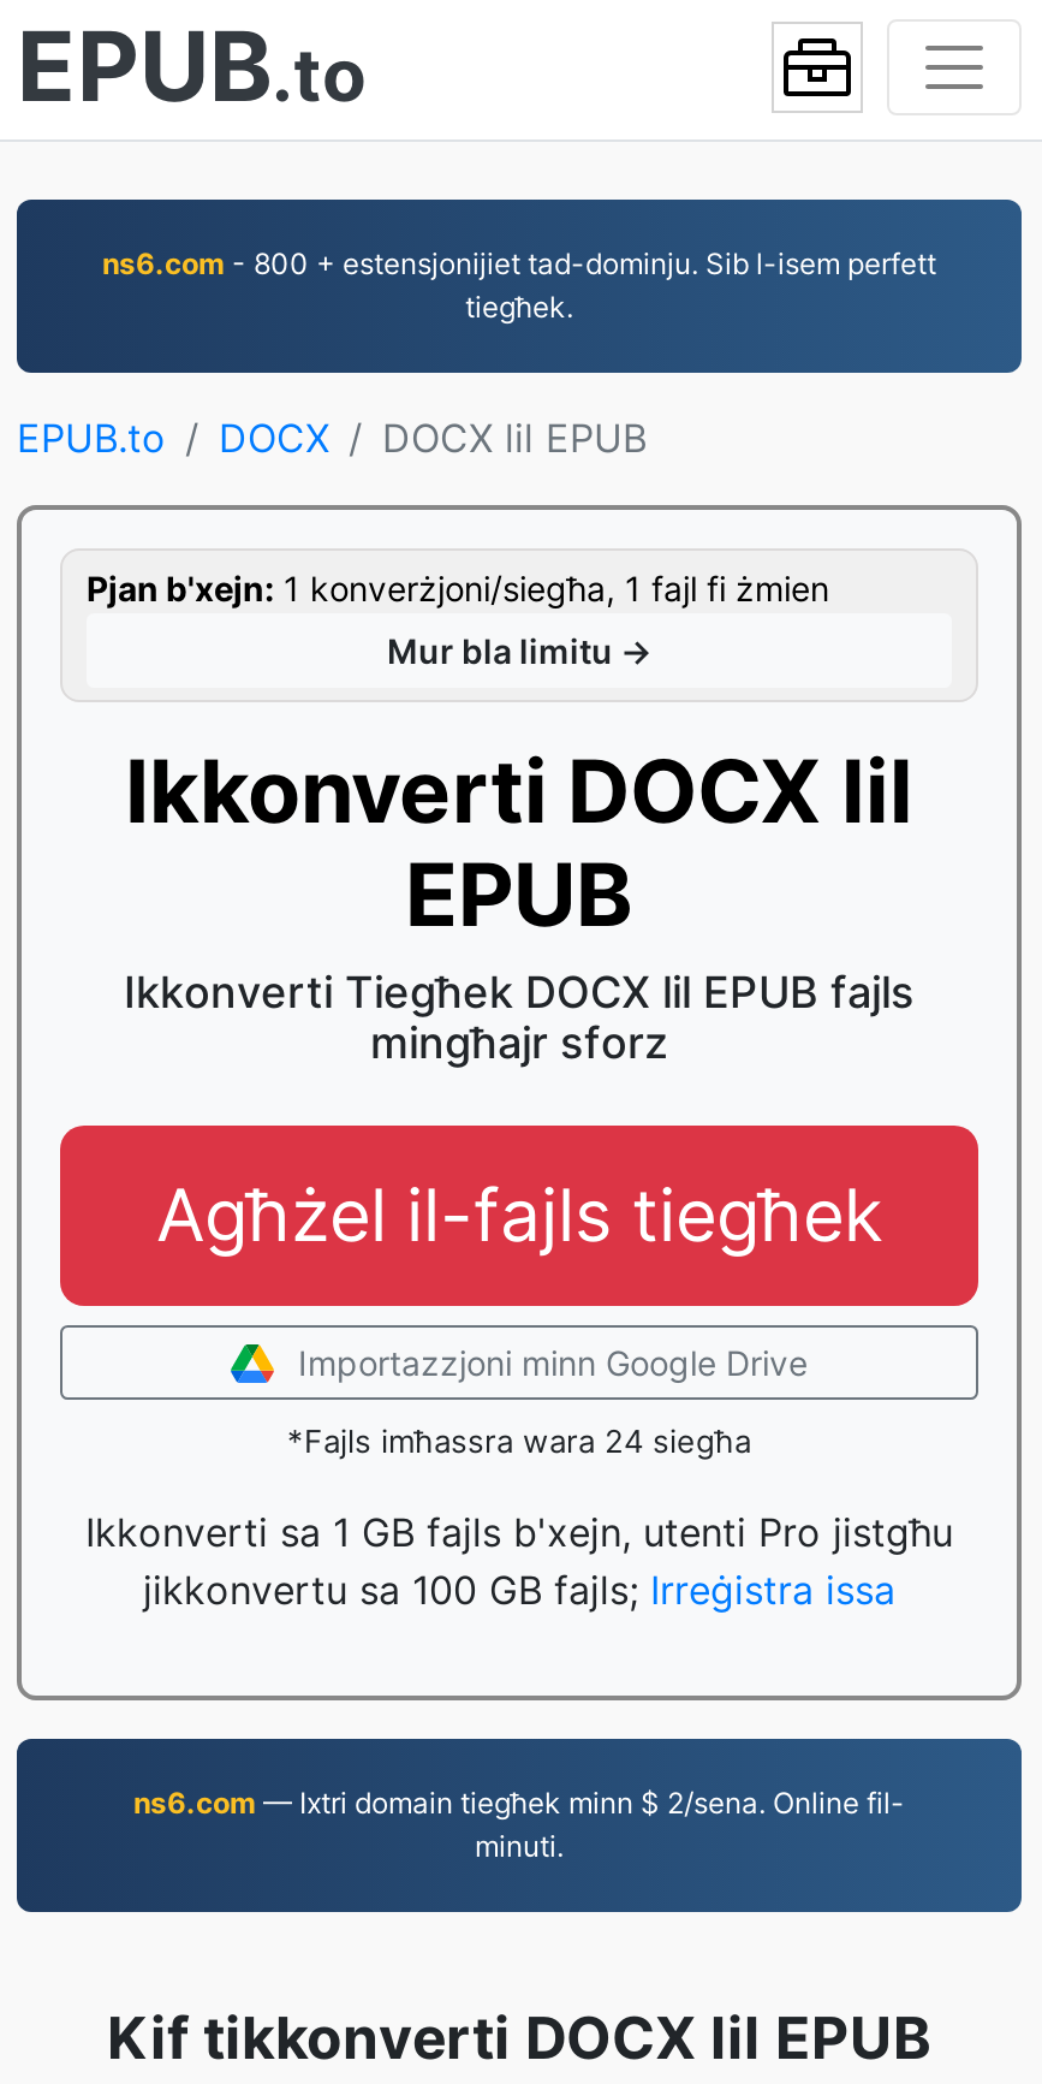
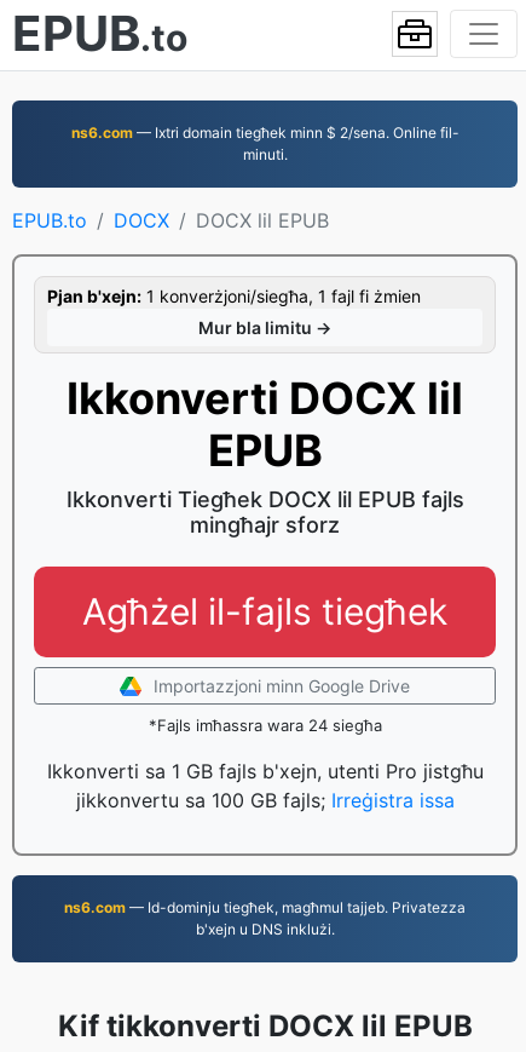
- ns6.com - 800 + estensjonijiet tad-dominju. Sib l-isem perfett
- tiegħek.

+ ns6.com — Id-dominju tiegħek, magħmul tajjeb. Privatezza
+ b'xejn u DNS inklużi.

moved up: ns6.com — Ixtri domain tiegħek minn $ 2/sena. Online fil- | minuti.
